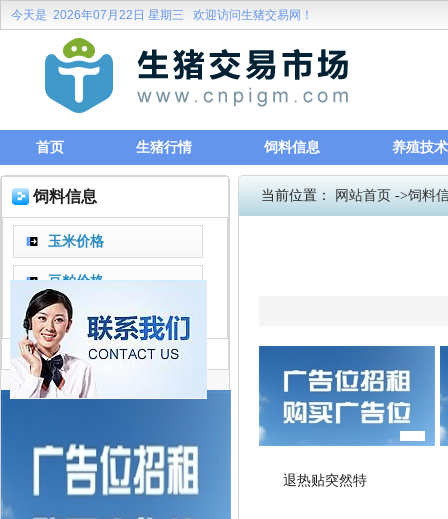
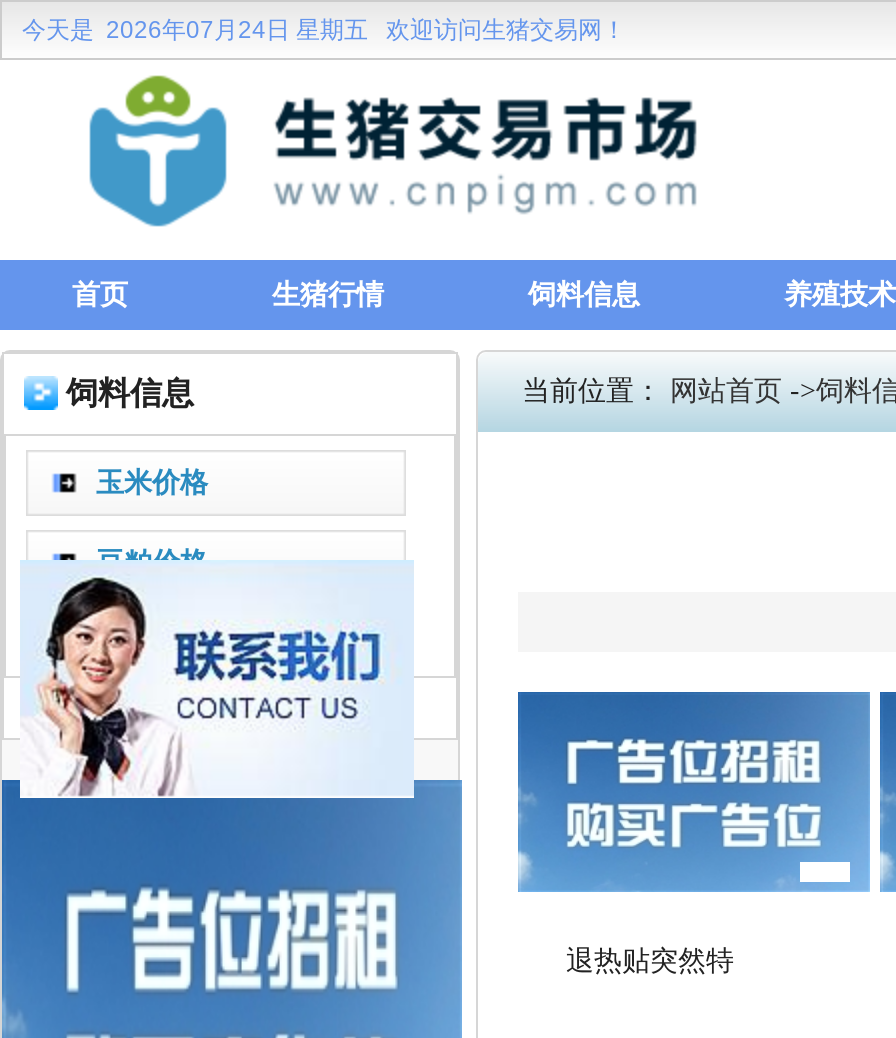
- 今天是2026年07月22日 星期三欢迎访问生猪交易网！
+ 今天是2026年07月24日 星期五欢迎访问生猪交易网！
